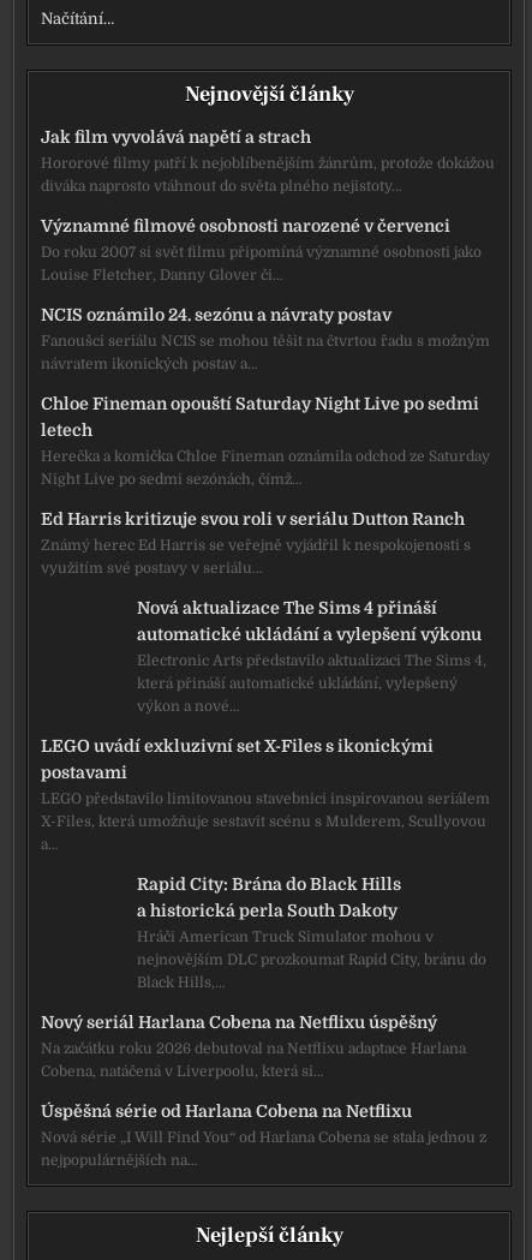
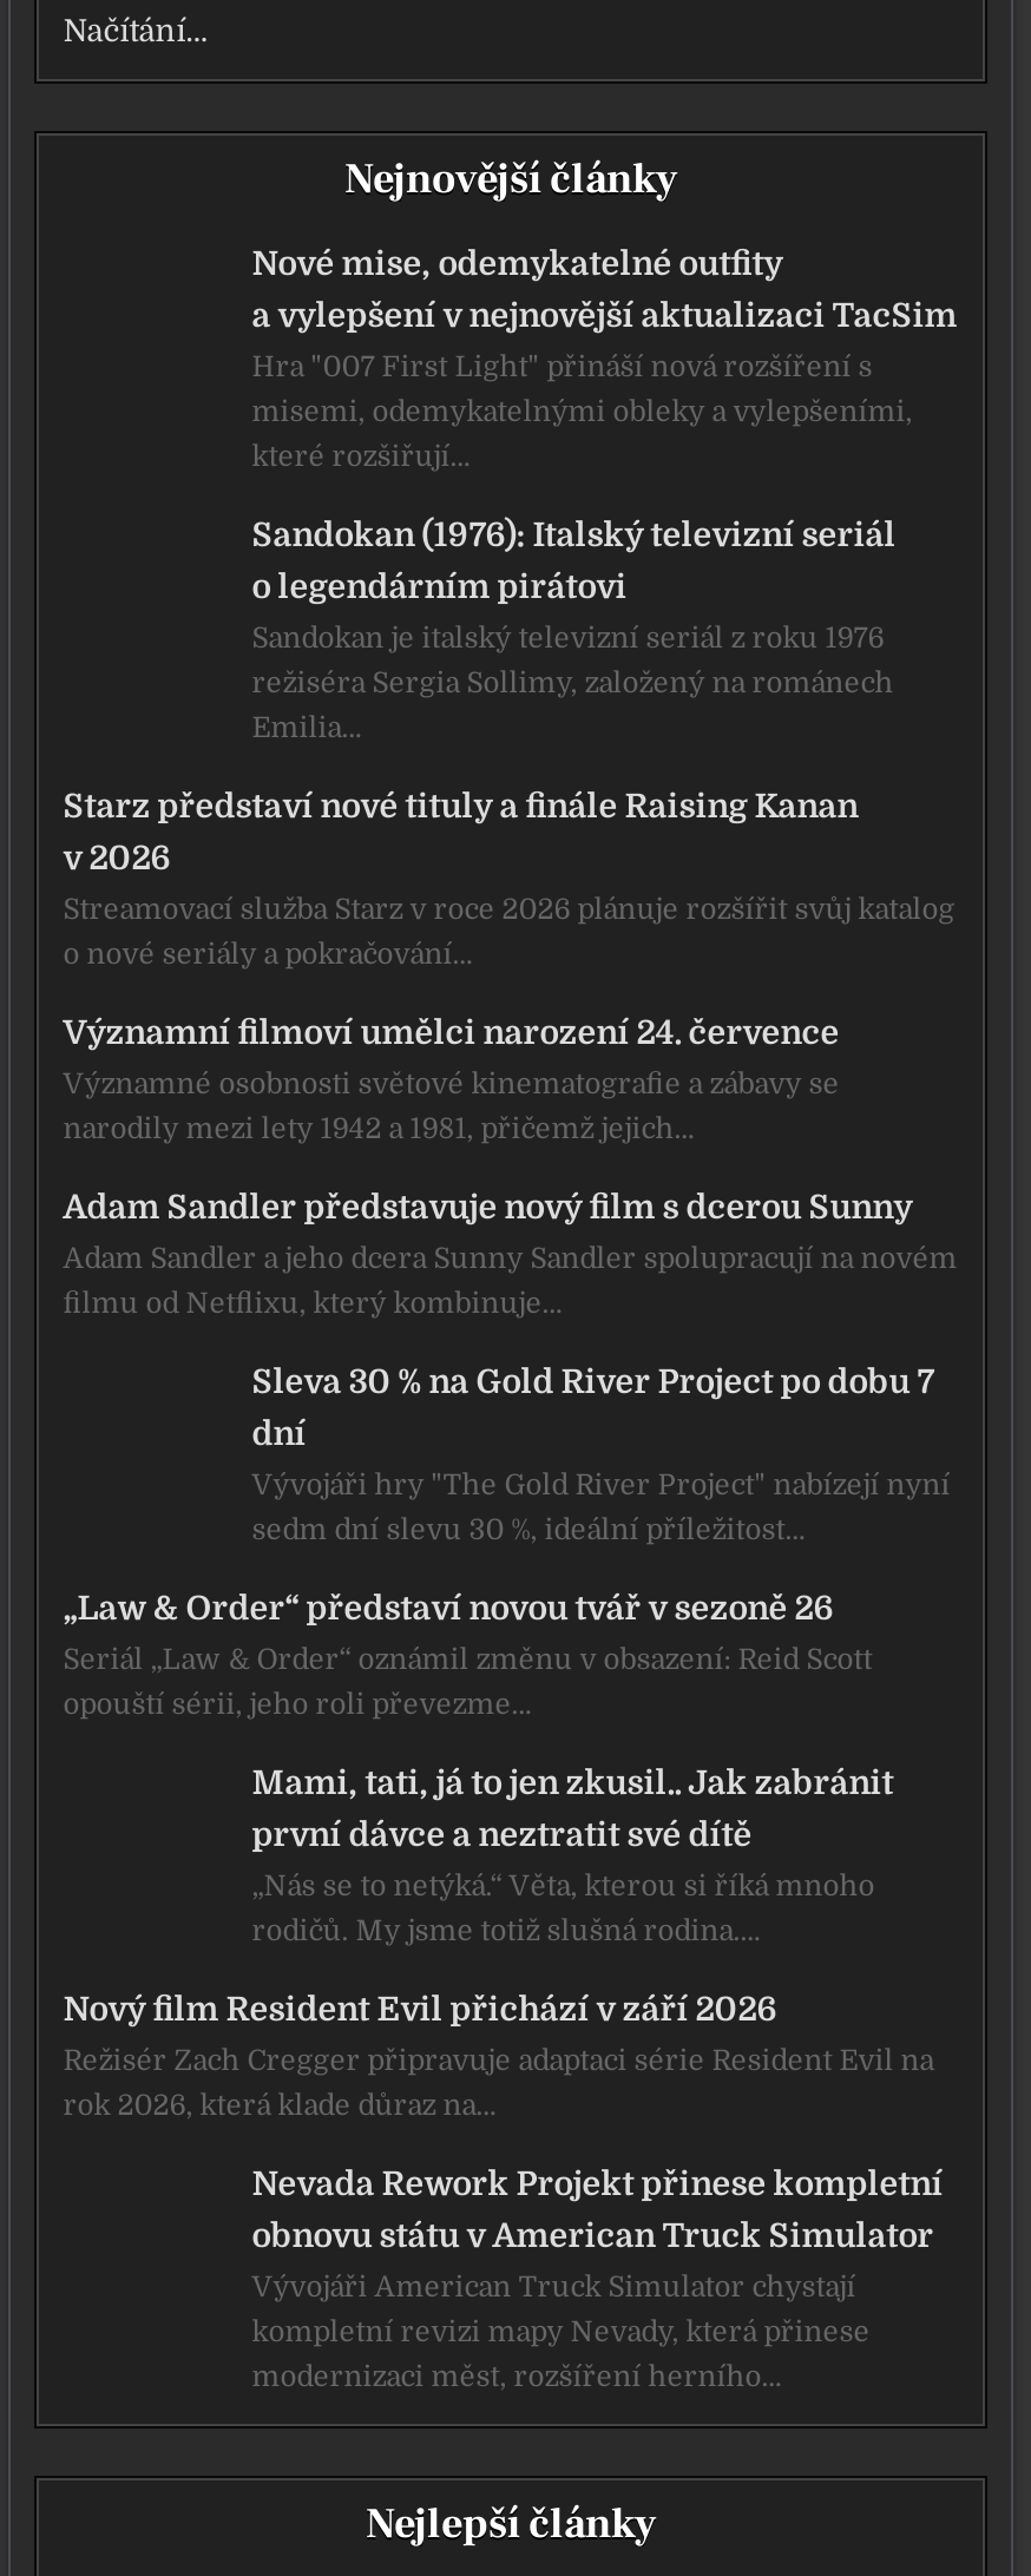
- Jak film vyvolává napětí a strach
- Hororové filmy patří k nejoblíbenějším žánrům, protože dokážou
- diváka naprosto vtáhnout do světa plného nejistoty…
+ Nové mise, odemykatelné outfity
+ a vylepšení v nejnovější aktualizaci TacSim
+ Hra "007 First Light" přináší nová rozšíření s
+ misemi, odemykatelnými obleky a vylepšeními,
+ které rozšiřují…

- Významné filmové osobnosti narozené v červenci
- Do roku 2007 si svět filmu připomíná významné osobnosti jako
- Louise Fletcher, Danny Glover či…
+ Sandokan (1976): Italský televizní seriál
+ o legendárním pirátovi
+ Sandokan je italský televizní seriál z roku 1976
+ režiséra Sergia Sollimy, založený na románech
+ Emilia…

- NCIS oznámilo 24. sezónu a návraty postav
- Fanoušci seriálu NCIS se mohou těšit na čtvrtou řadu s možným
- návratem ikonických postav a…
+ Starz představí nové tituly a finále Raising Kanan
+ v 2026
+ Streamovací služba Starz v roce 2026 plánuje rozšířit svůj katalog
+ o nové seriály a pokračování…

- Chloe Fineman opouští Saturday Night Live po sedmi
- letech
- Herečka a komička Chloe Fineman oznámila odchod ze Saturday
- Night Live po sedmi sezónách, čímž…
+ Významní filmoví umělci narození 24. července
+ Významné osobnosti světové kinematografie a zábavy se
+ narodily mezi lety 1942 a 1981, přičemž jejich…

- Ed Harris kritizuje svou roli v seriálu Dutton Ranch
- Známý herec Ed Harris se veřejně vyjádřil k nespokojenosti s
- využitím své postavy v seriálu…
+ Adam Sandler představuje nový film s dcerou Sunny
+ Adam Sandler a jeho dcera Sunny Sandler spolupracují na novém
+ filmu od Netflixu, který kombinuje…

- Nová aktualizace The Sims 4 přináší
- automatické ukládání a vylepšení výkonu
- Electronic Arts představilo aktualizaci The Sims 4,
- která přináší automatické ukládání, vylepšený
- výkon a nové…
+ Sleva 30 % na Gold River Project po dobu 7
+ dní
+ Vývojáři hry "The Gold River Project" nabízejí nyní
+ sedm dní slevu 30 %, ideální příležitost…

- LEGO uvádí exkluzivní set X-Files s ikonickými
- postavami
- LEGO představilo limitovanou stavebnici inspirovanou seriálem
- X-Files, která umožňuje sestavit scénu s Mulderem, Scullyovou
- a…
+ „Law & Order“ představí novou tvář v sezoně 26
+ Seriál „Law & Order“ oznámil změnu v obsazení: Reid Scott
+ opouští sérii, jeho roli převezme…

- Rapid City: Brána do Black Hills
- a historická perla South Dakoty
- Hráči American Truck Simulator mohou v
- nejnovějším DLC prozkoumat Rapid City, bránu do
- Black Hills,…
+ Mami, tati, já to jen zkusil.. Jak zabránit
+ první dávce a neztratit své dítě
+ „Nás se to netýká.“ Věta, kterou si říká mnoho
+ rodičů. My jsme totiž slušná rodina.…

- Nový seriál Harlana Cobena na Netflixu úspěšný
- Na začátku roku 2026 debutoval na Netflixu adaptace Harlana
- Cobena, natáčená v Liverpoolu, která si…
+ Nový film Resident Evil přichází v září 2026
+ Režisér Zach Cregger připravuje adaptaci série Resident Evil na
+ rok 2026, která klade důraz na…

- Úspěšná série od Harlana Cobena na Netflixu
- Nová série „I Will Find You“ od Harlana Cobena se stala jednou z
- nejpopulárnějších na…
+ Nevada Rework Projekt přinese kompletní
+ obnovu státu v American Truck Simulator
+ Vývojáři American Truck Simulator chystají
+ kompletní revizi mapy Nevady, která přinese
+ modernizaci měst, rozšíření herního…
